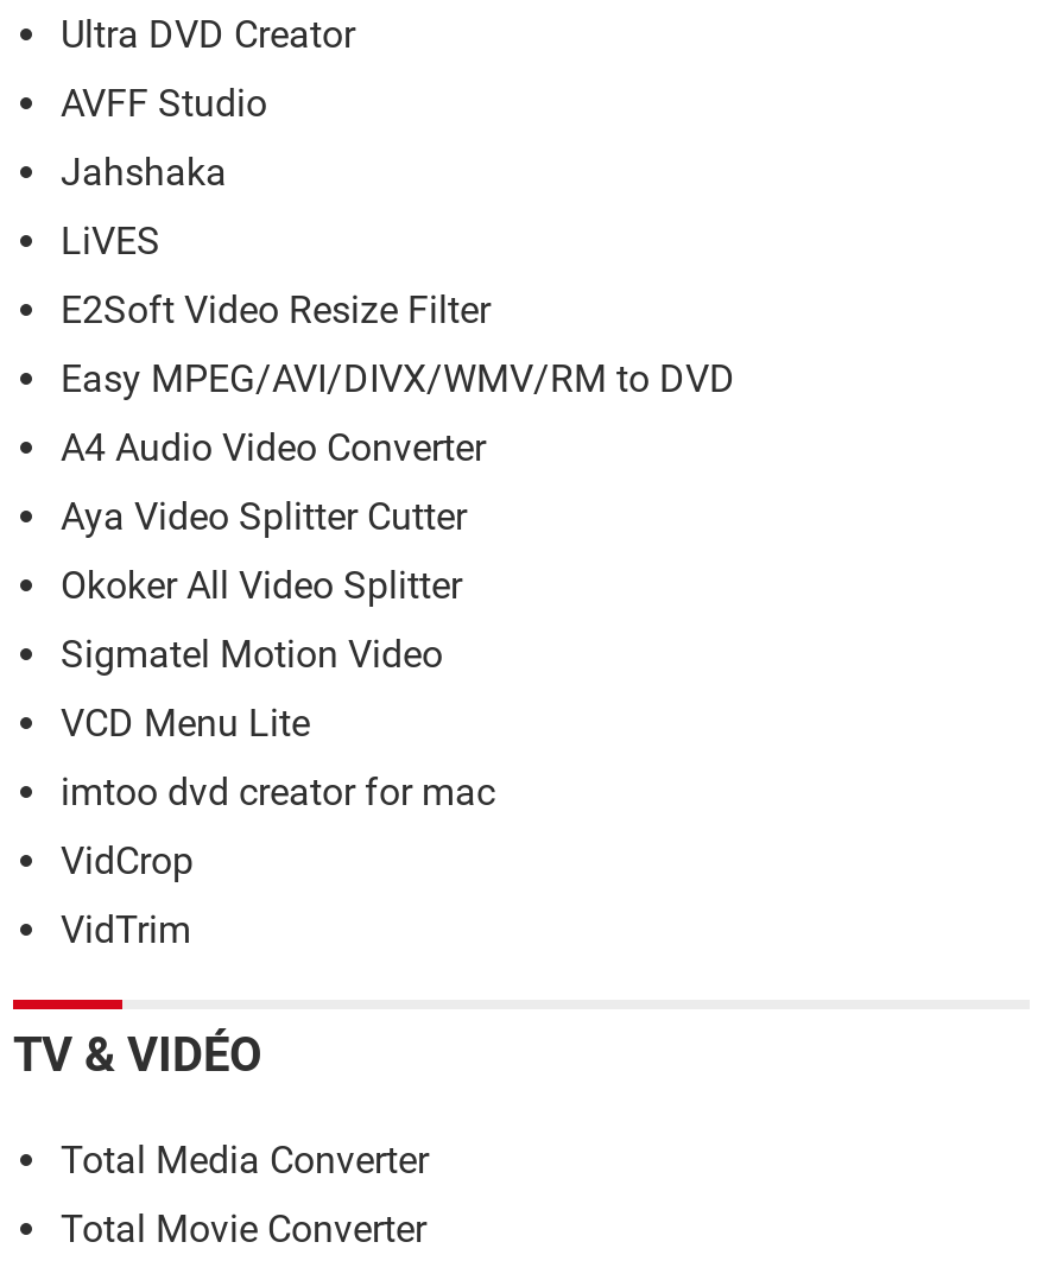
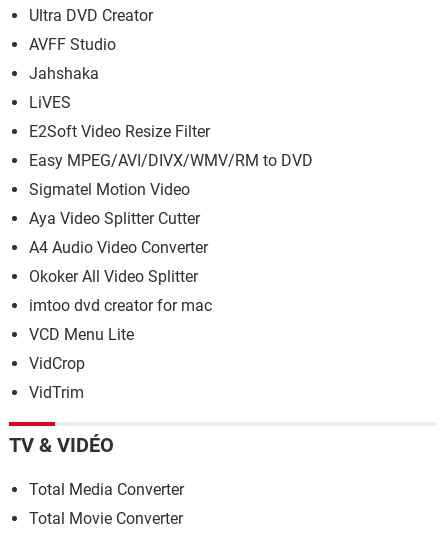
moved down: Aya Video Splitter Cutter | A4 Audio Video Converter | Okoker All Video Splitter

moved up: Sigmatel Motion Video

moved down: VCD Menu Lite

moved up: imtoo dvd creator for mac
